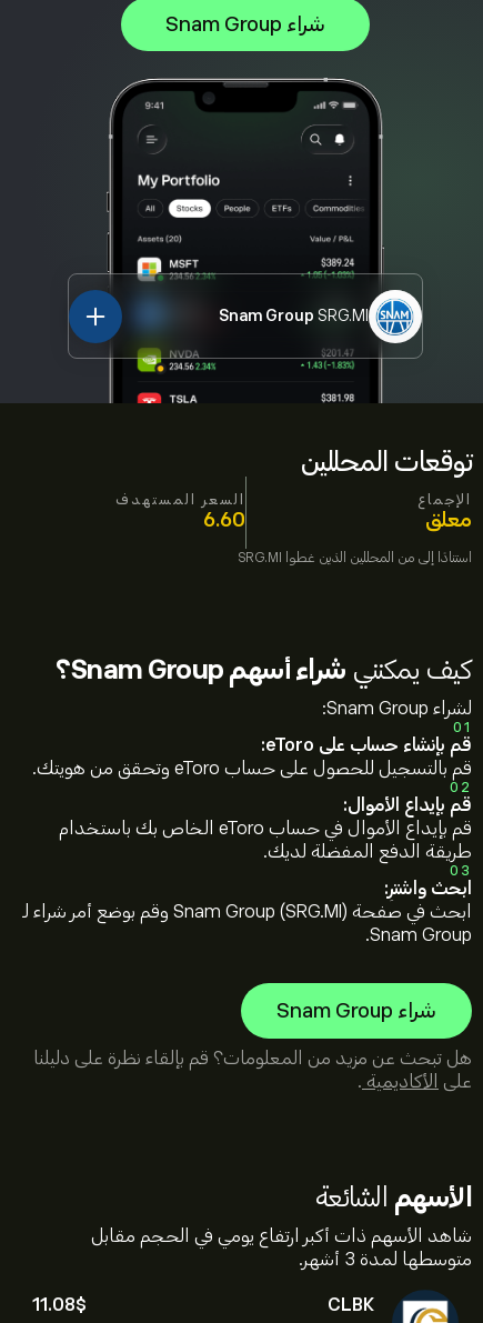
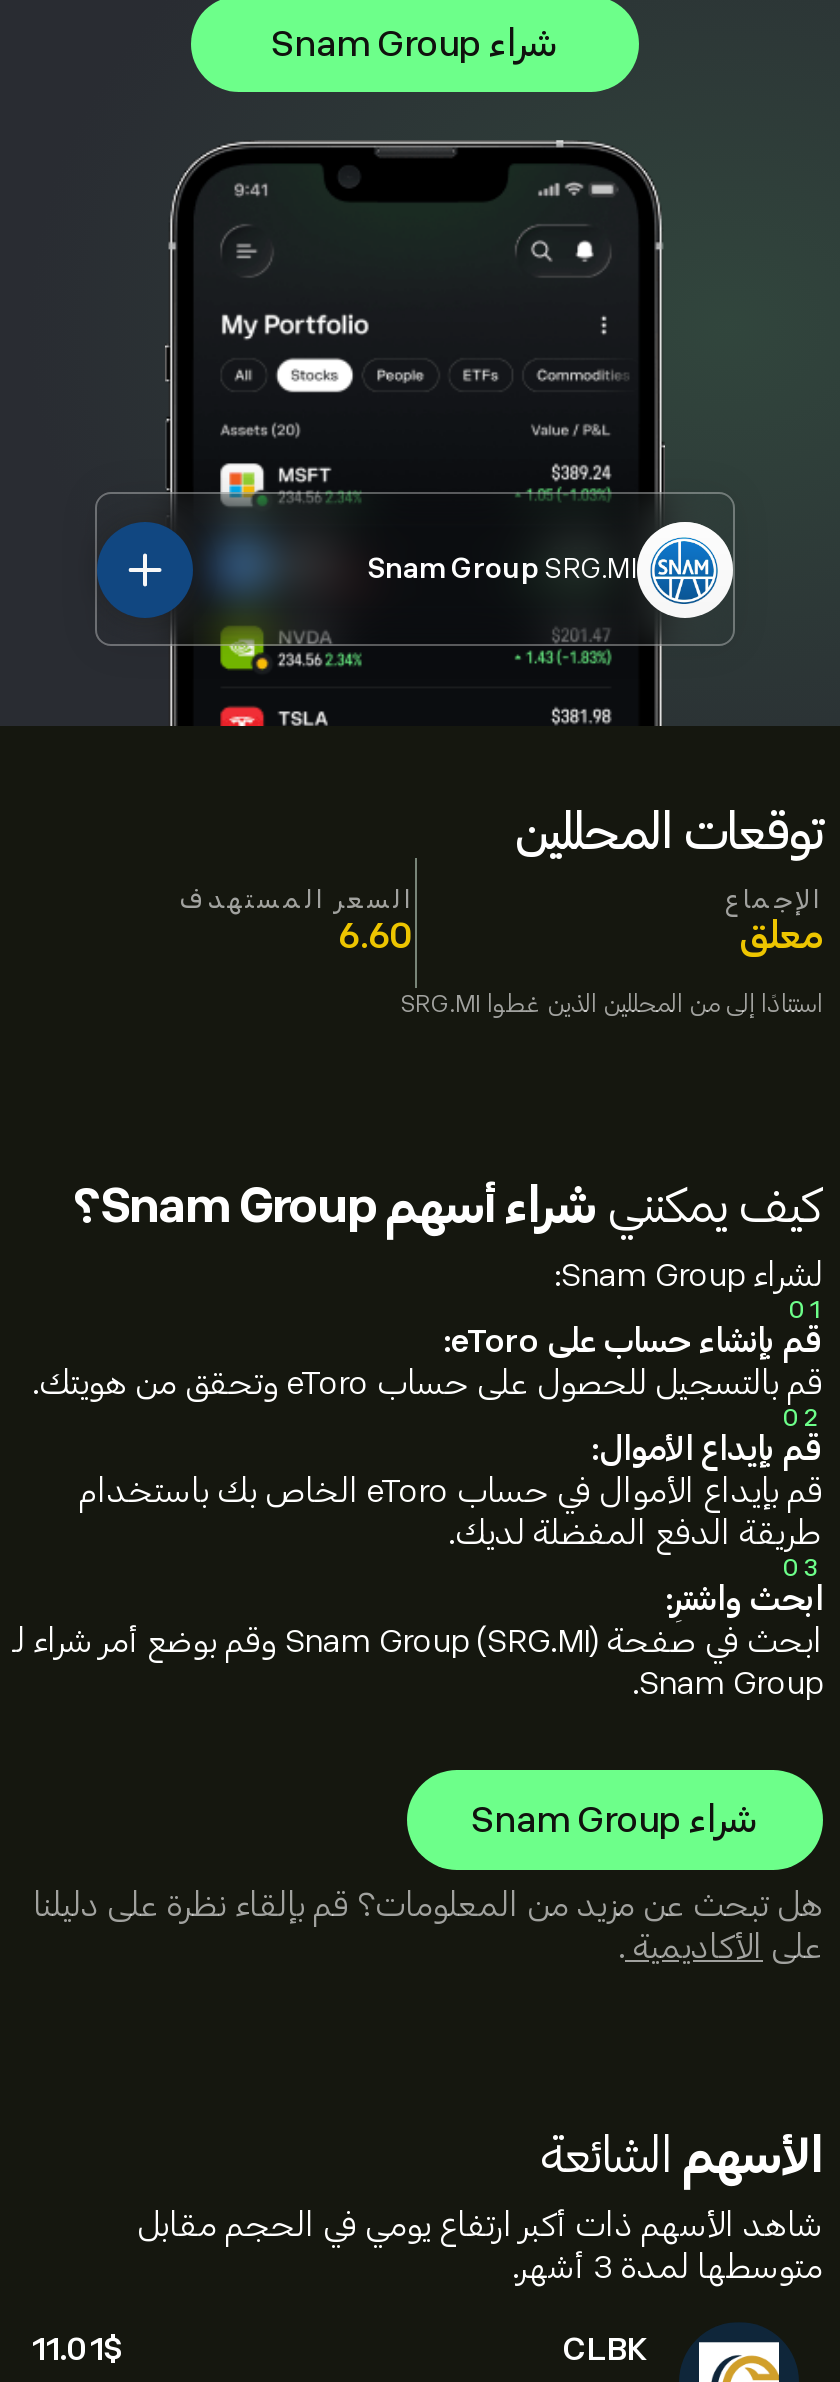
- 11.08$
+ 11.01$
